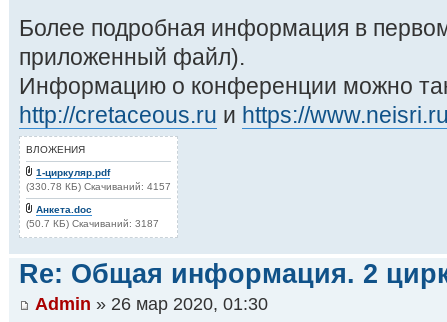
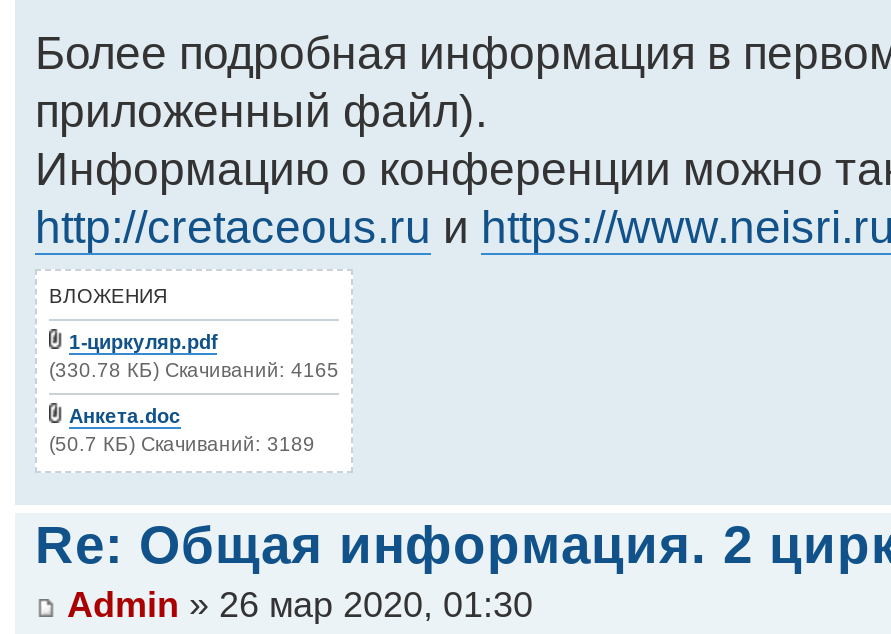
- (330.78 КБ) Скачиваний: 4157
+ (330.78 КБ) Скачиваний: 4165

- (50.7 КБ) Скачиваний: 3187
+ (50.7 КБ) Скачиваний: 3189
